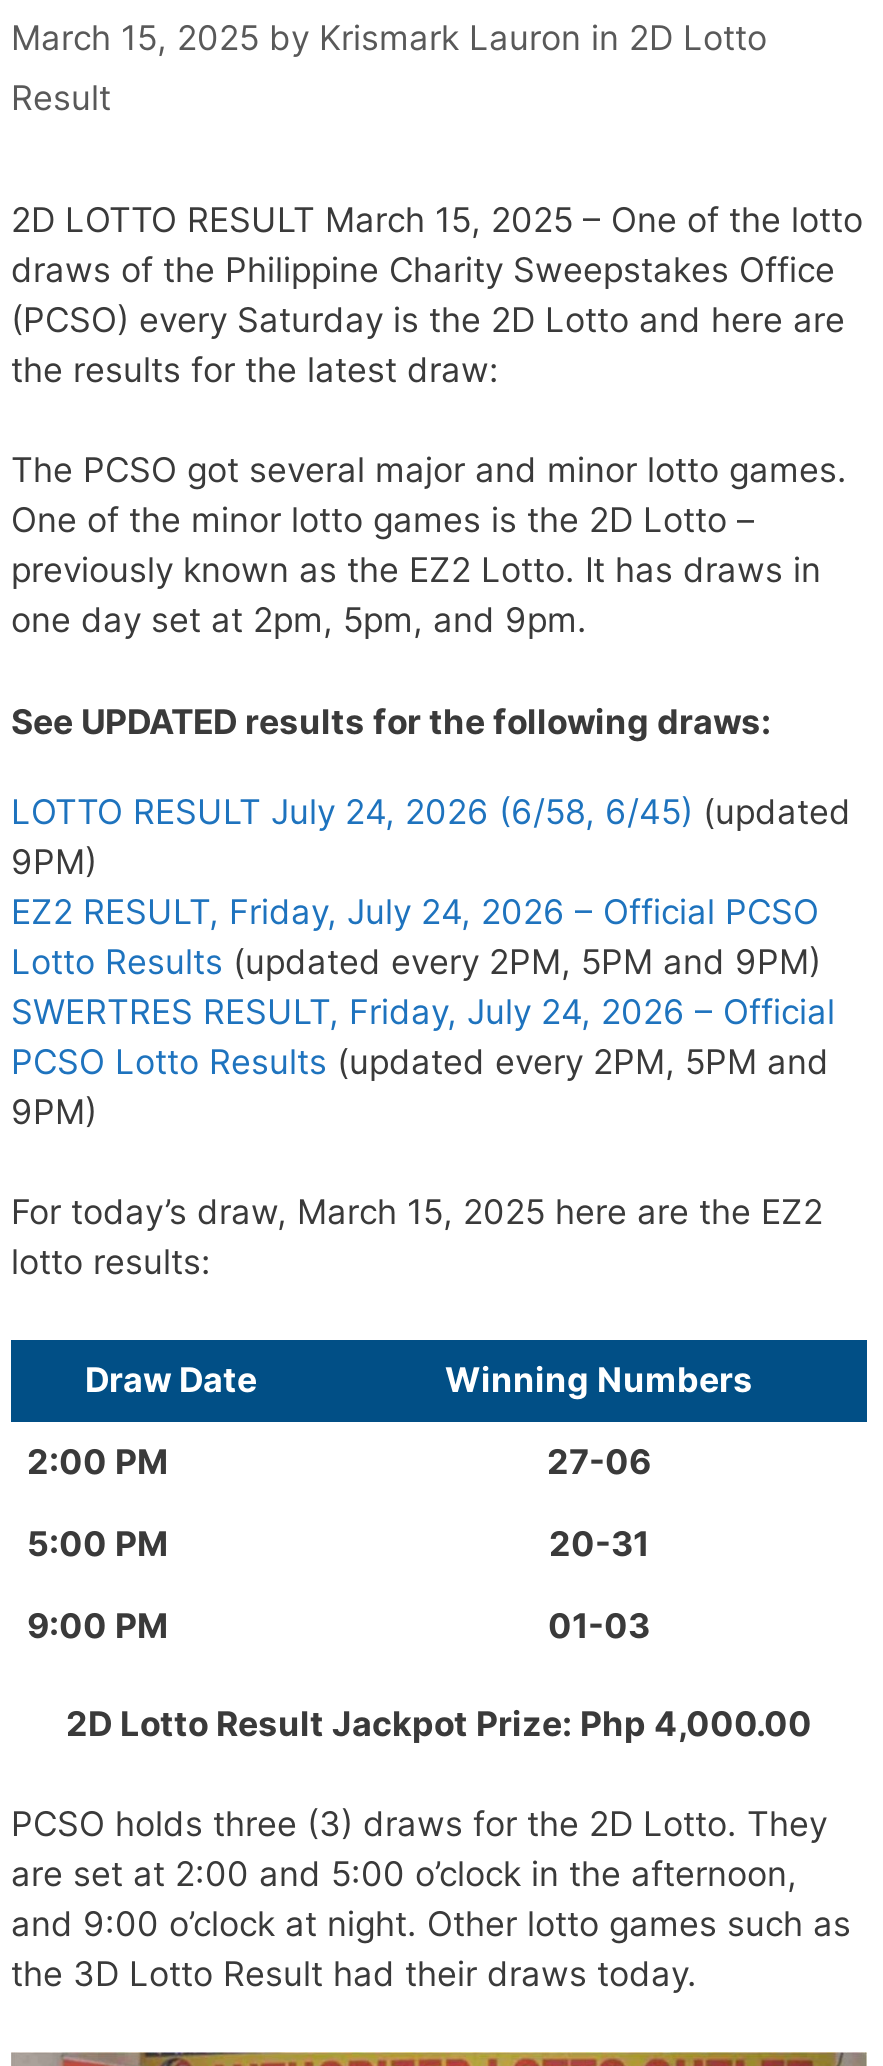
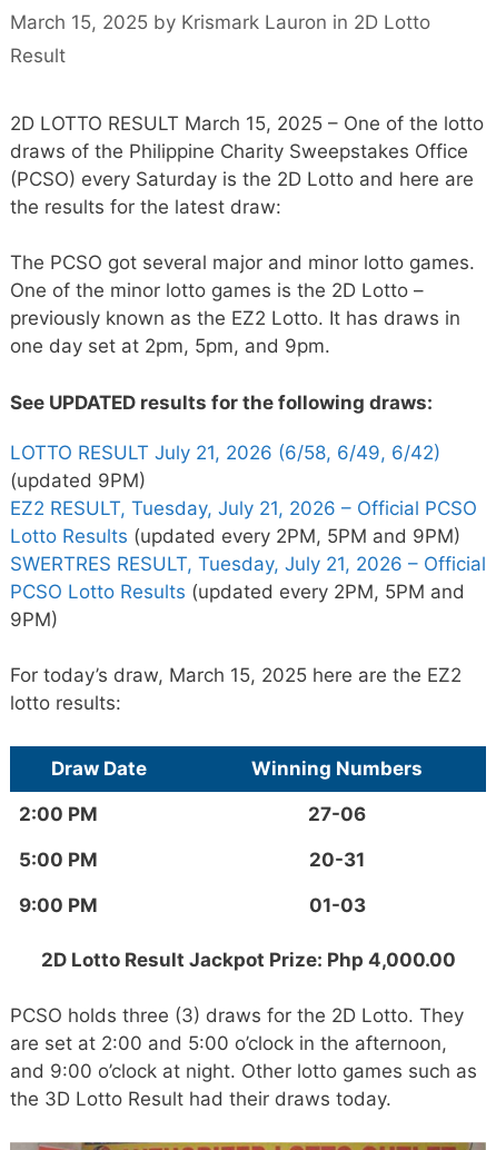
- LOTTO RESULT July 24, 2026 (6/58, 6/45) (updated
- 9PM)
- EZ2 RESULT, Friday, July 24, 2026 – Official PCSO
+ LOTTO RESULT July 21, 2026 (6/58, 6/49, 6/42)
+ (updated 9PM)
+ EZ2 RESULT, Tuesday, July 21, 2026 – Official PCSO

- SWERTRES RESULT, Friday, July 24, 2026 – Official
+ SWERTRES RESULT, Tuesday, July 21, 2026 – Official
